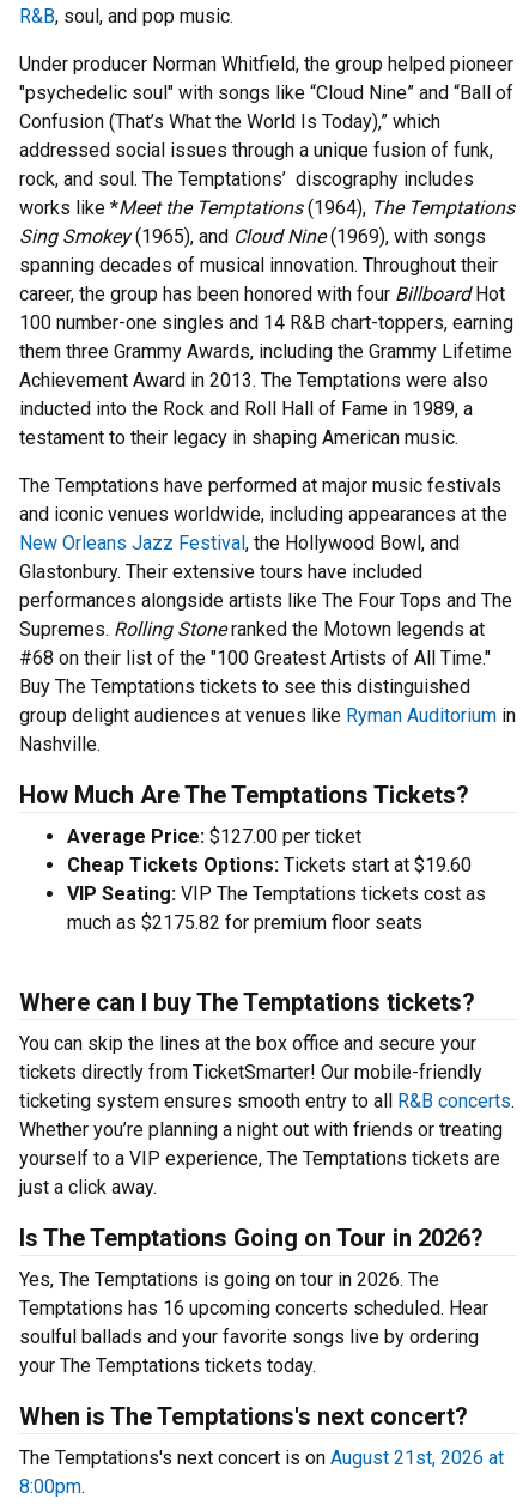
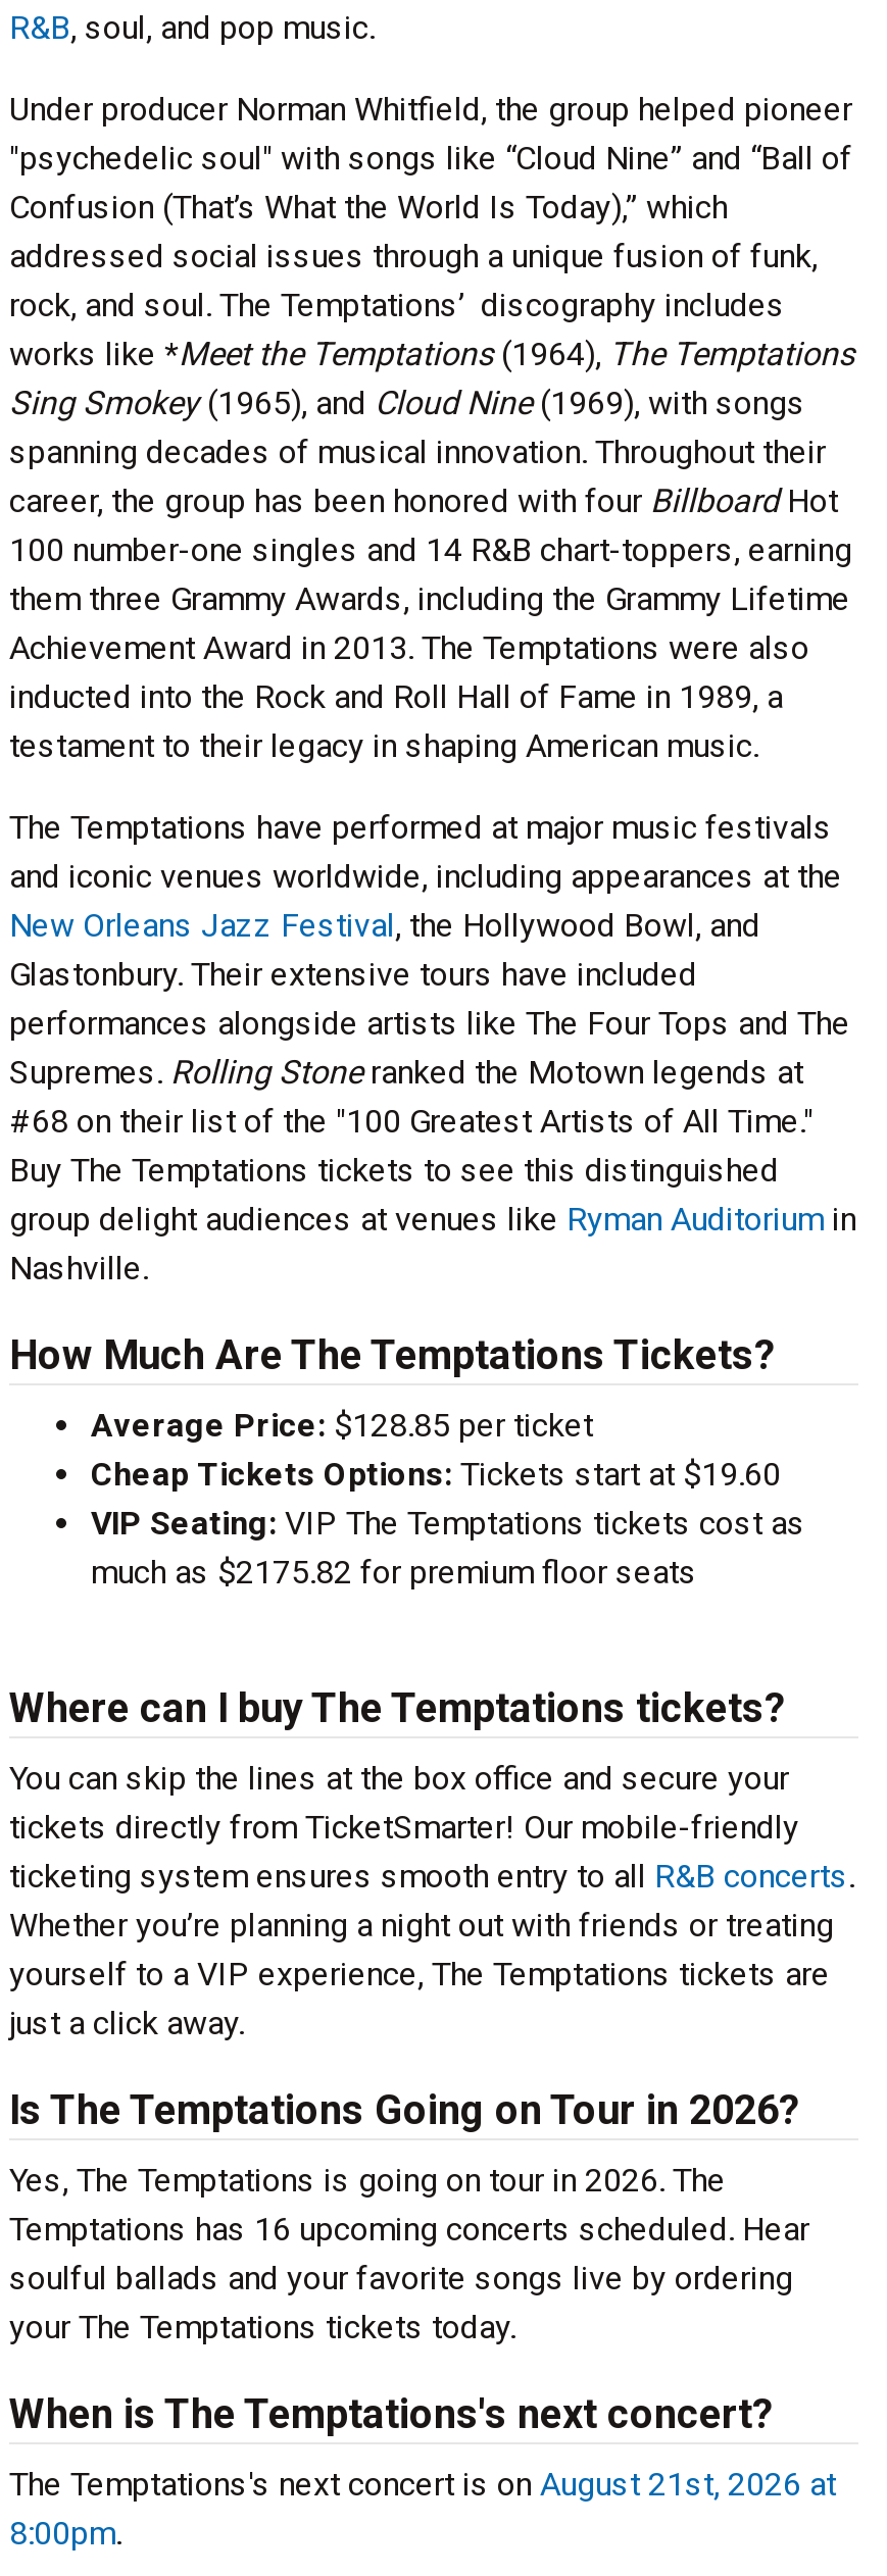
- Average Price: $127.00 per ticket
+ Average Price: $128.85 per ticket
